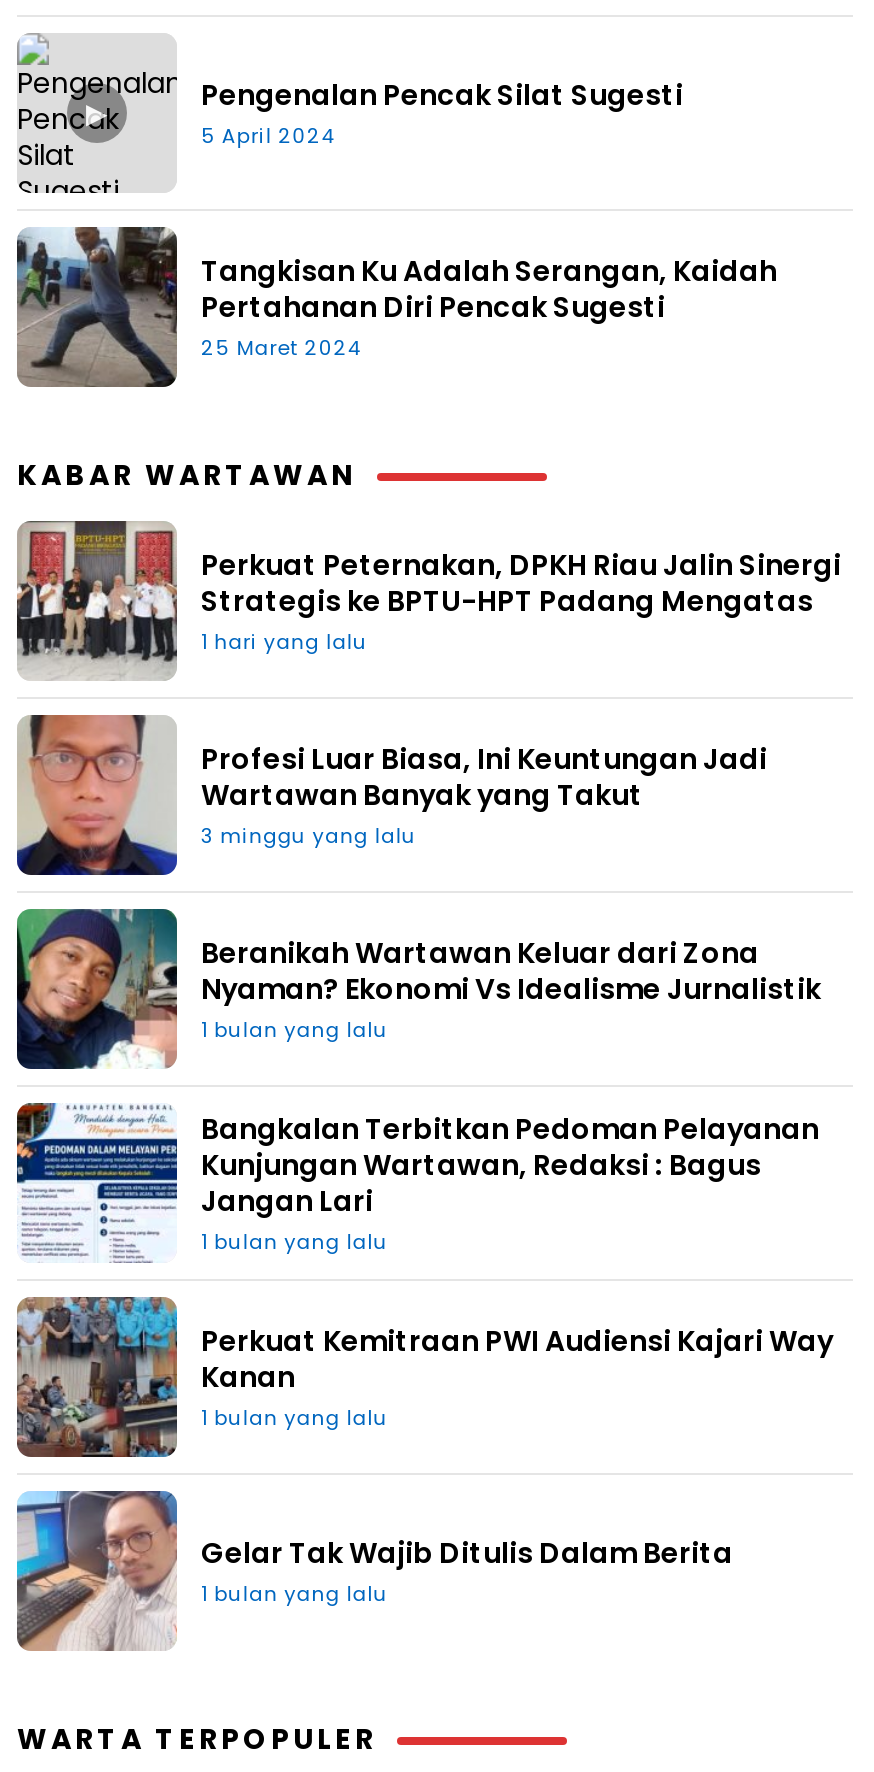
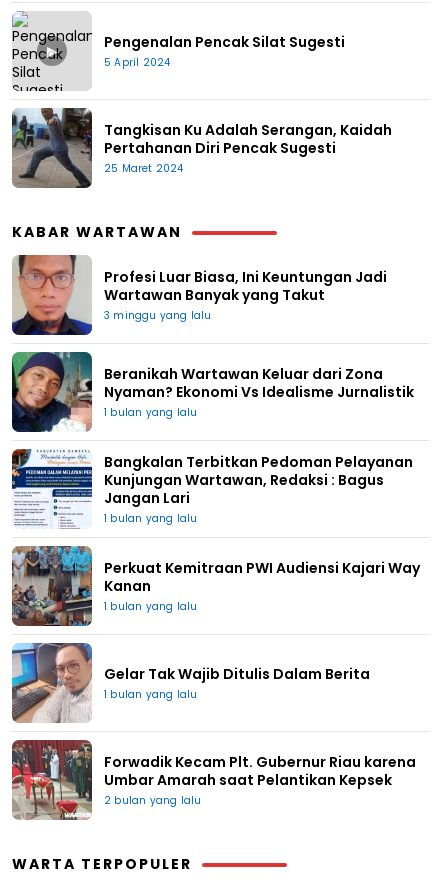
- [image]
- Perkuat Peternakan, DPKH Riau Jalin Sinergi
- Strategis ke BPTU-HPT Padang Mengatas
- 1 hari yang lalu

moved up: [image] | Profesi Luar Biasa, Ini Keuntungan Jadi | Wartawan Banyak yang Takut | ... | Gelar Tak Wajib Ditulis Dalam Berita | 1 bulan yang lalu

+ [image]
+ Forwadik Kecam Plt. Gubernur Riau karena
+ Umbar Amarah saat Pelantikan Kepsek
+ 2 bulan yang lalu
